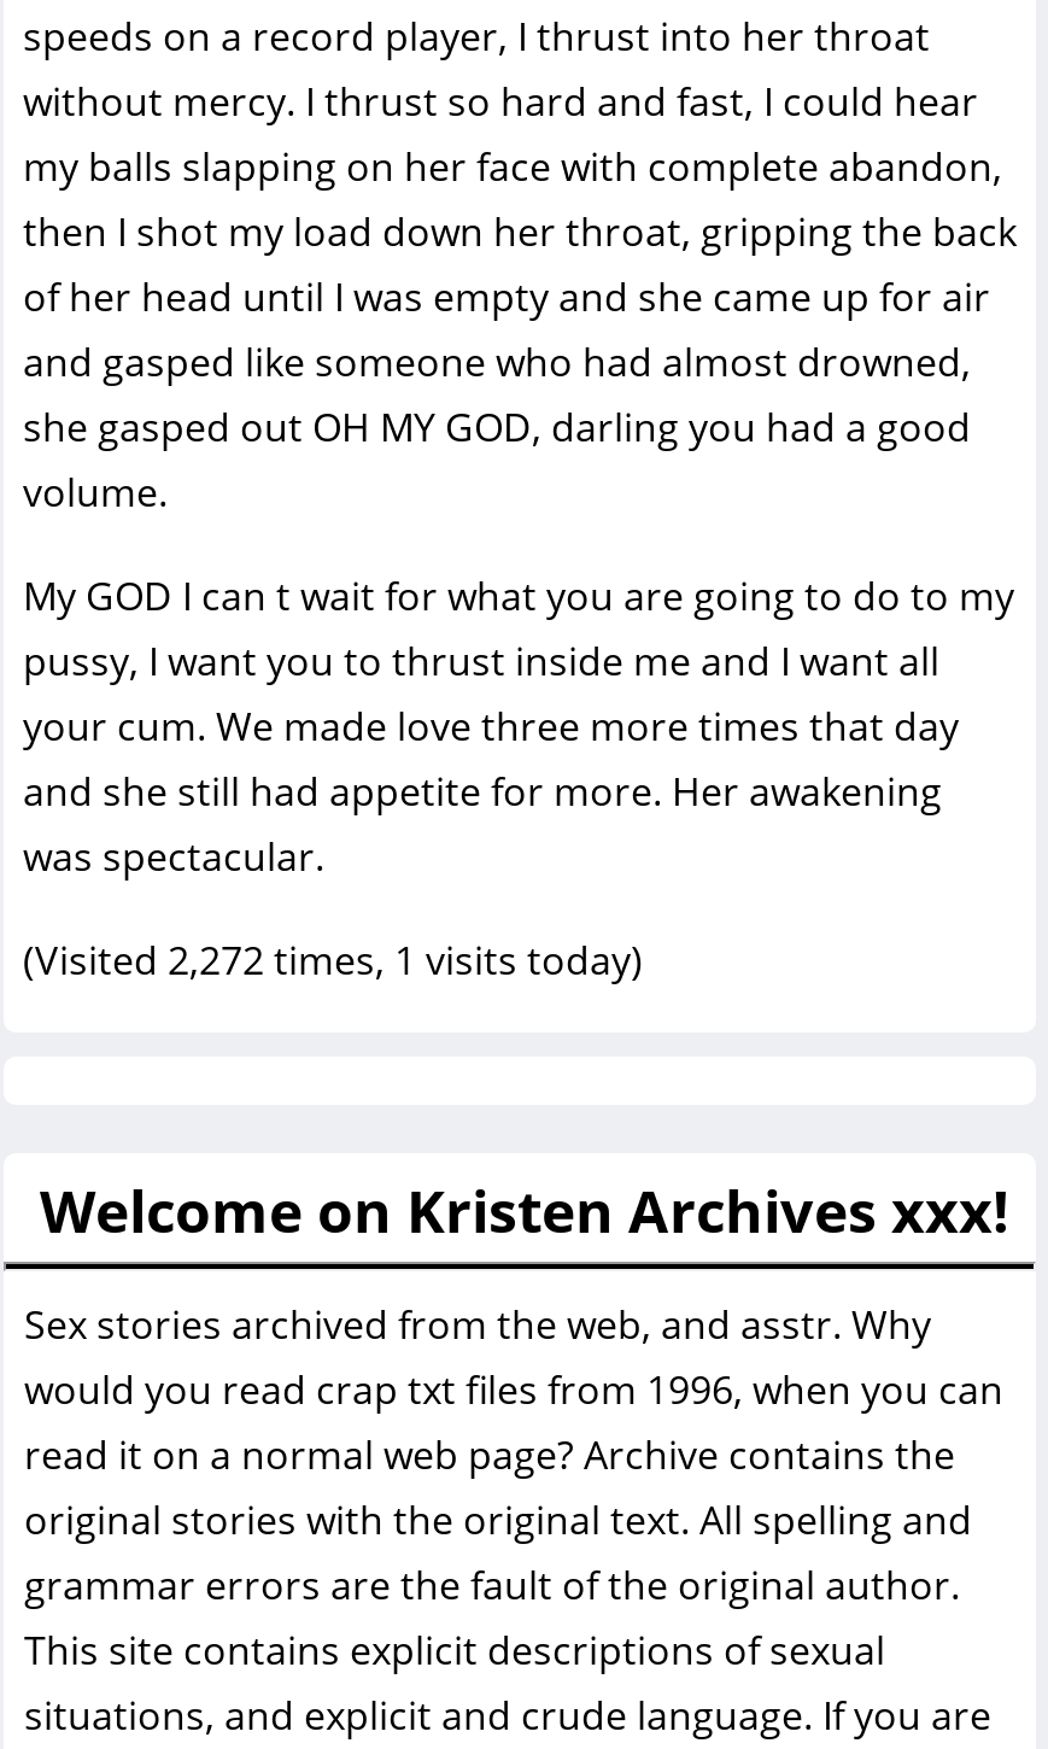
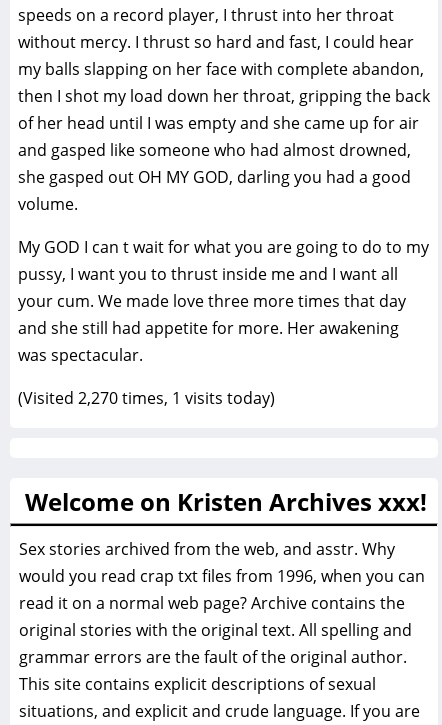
- (Visited 2,272 times, 1 visits today)
+ (Visited 2,270 times, 1 visits today)
